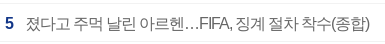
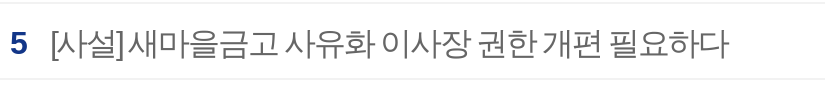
- 졌다고 주먹 날린 아르헨…FIFA, 징계 절차 착수(종합)
+ [사설] 새마을금고 사유화 이사장 권한 개편 필요하다
